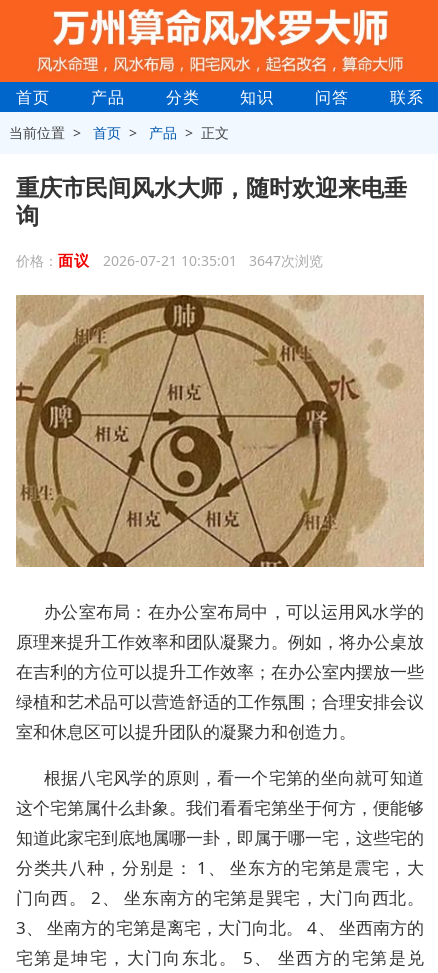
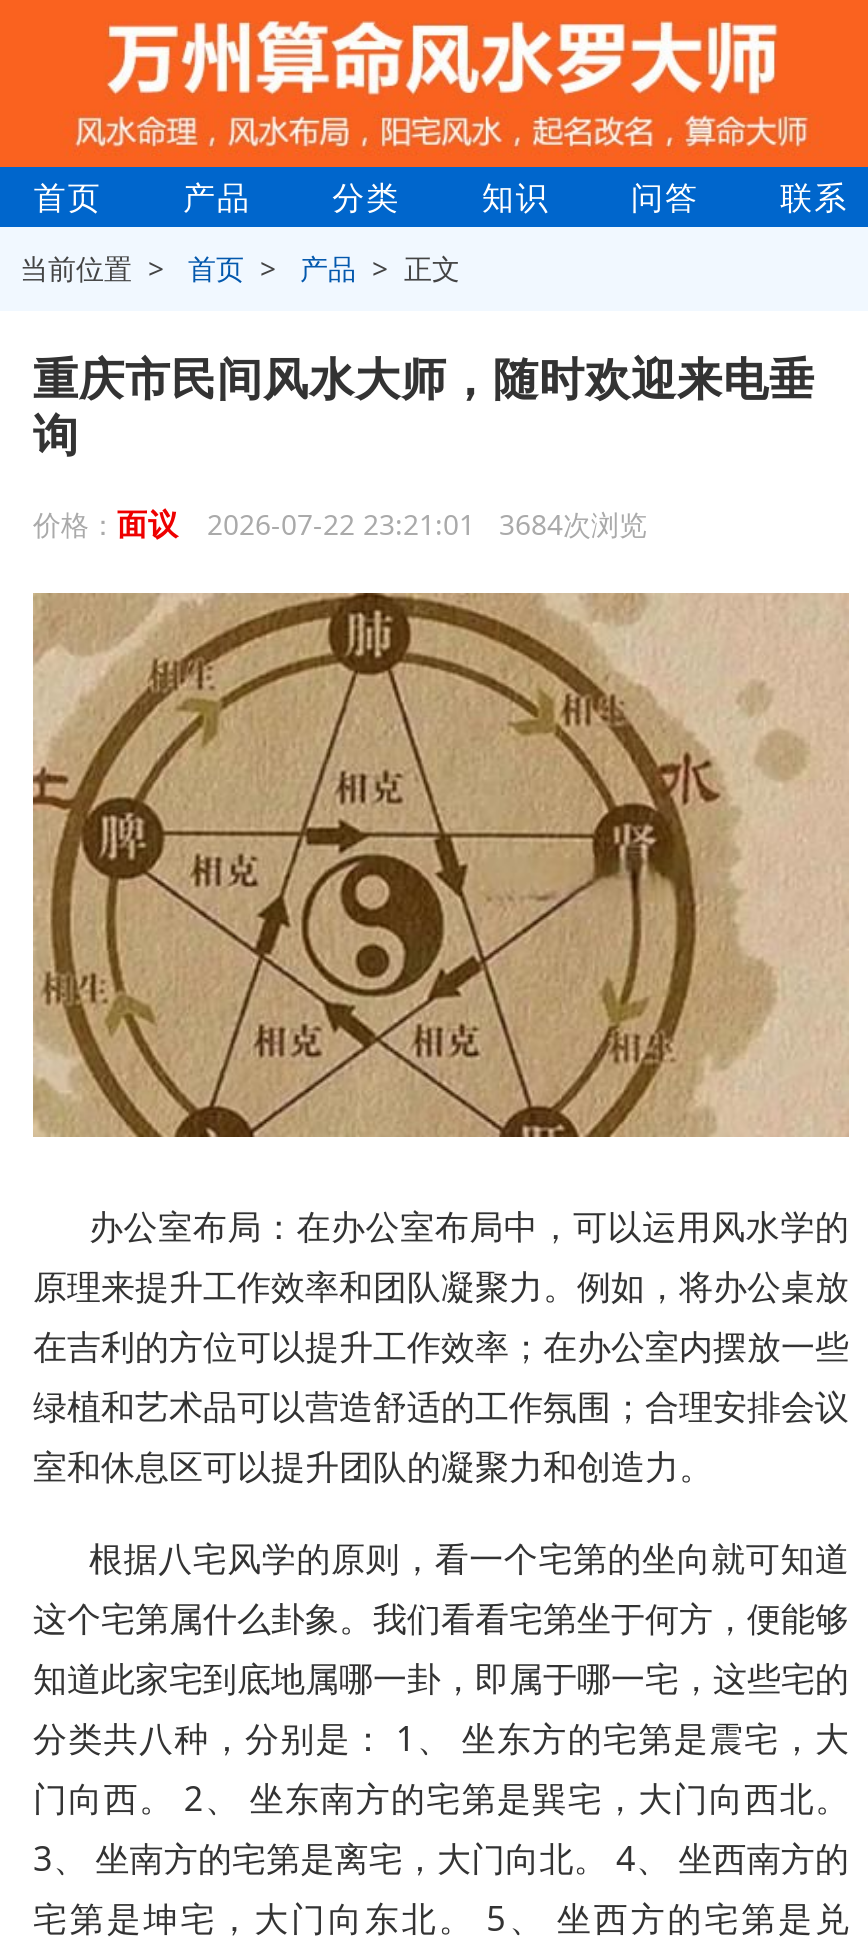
- 价格：面议 2026-07-21 10:35:01 3647次浏览
+ 价格：面议 2026-07-22 23:21:01 3684次浏览
